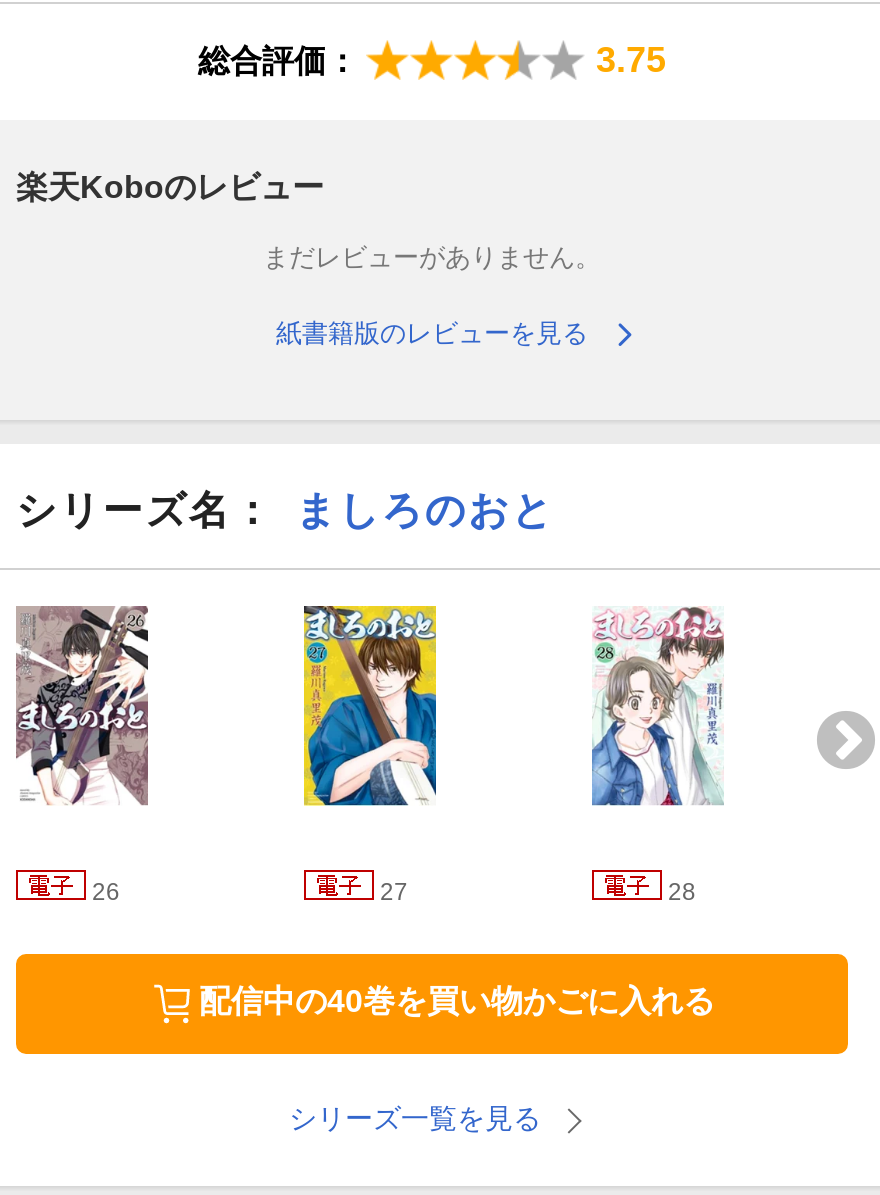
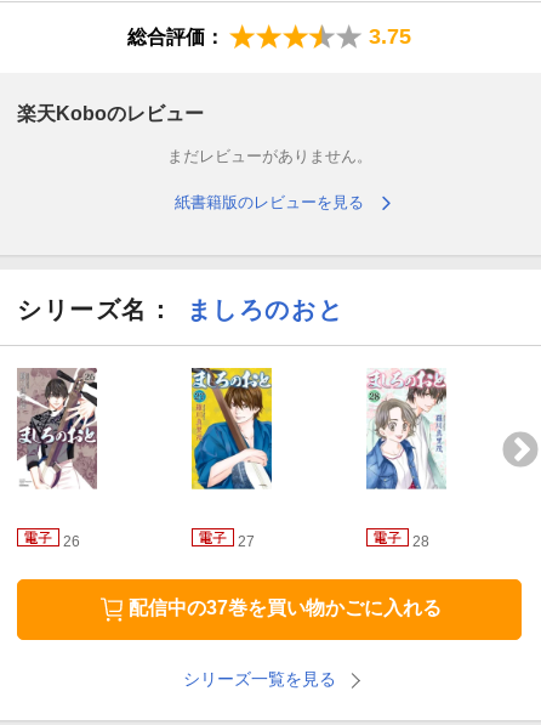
- 配信中の40巻を買い物かごに入れる
+ 配信中の37巻を買い物かごに入れる
